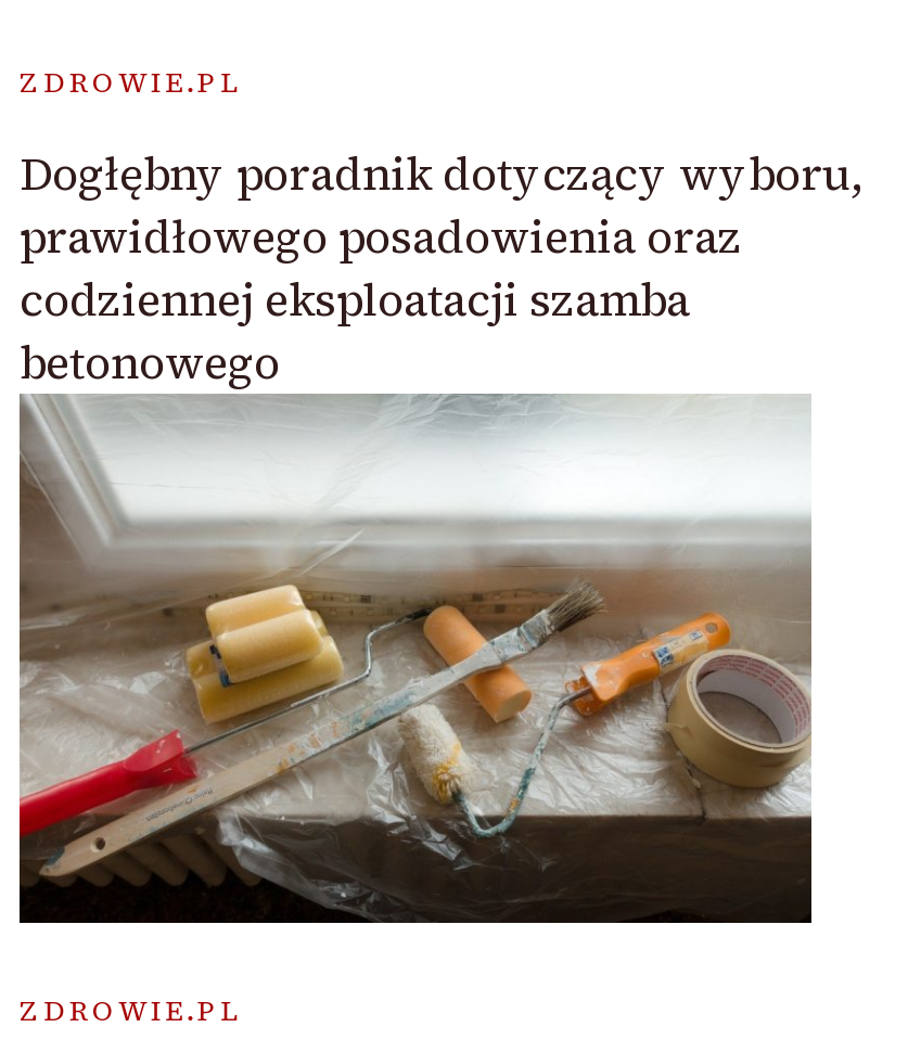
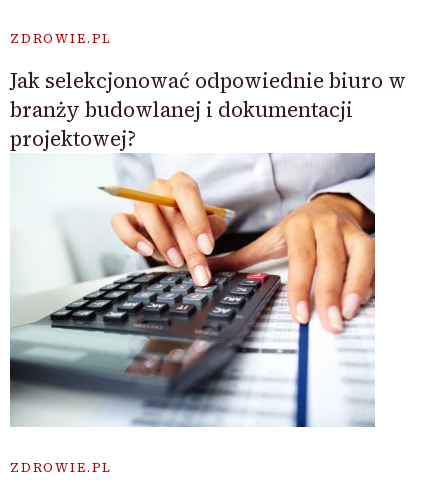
- [image]
- Dogłębny poradnik dotyczący wyboru,
- prawidłowego posadowienia oraz
- codziennej eksploatacji szamba
- betonowego
+ [image]
+ Jak selekcjonować odpowiednie biuro w
+ branży budowlanej i dokumentacji
+ projektowej?
